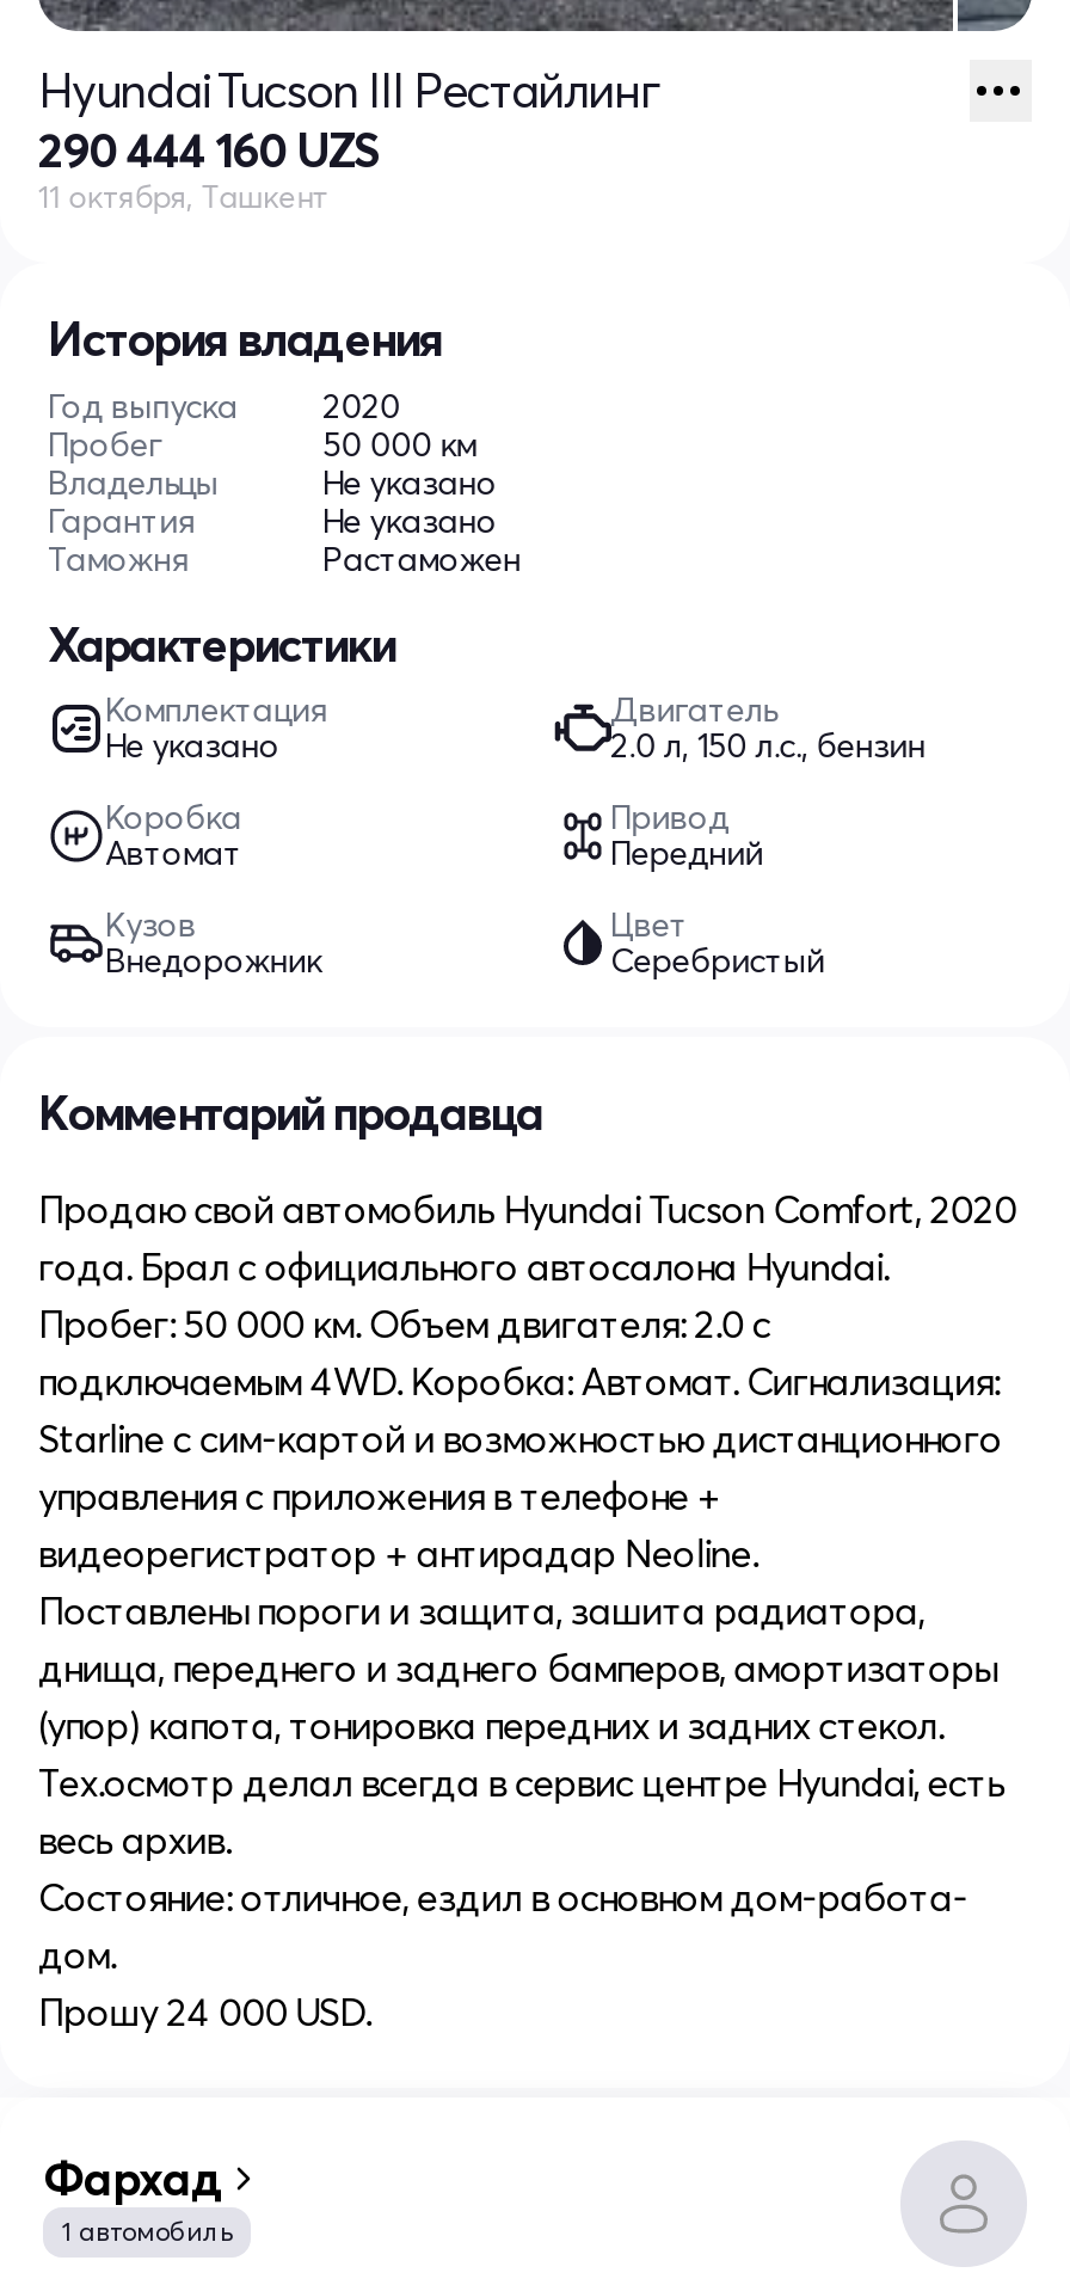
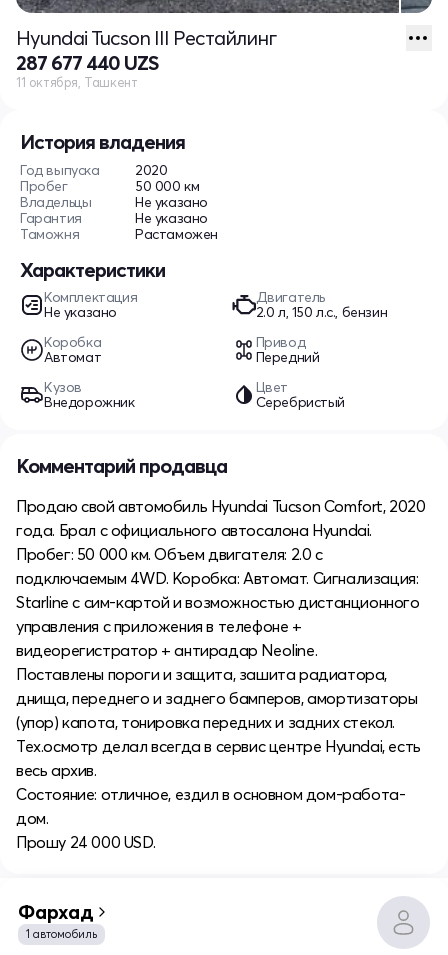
- 290 444 160 UZS
+ 287 677 440 UZS
